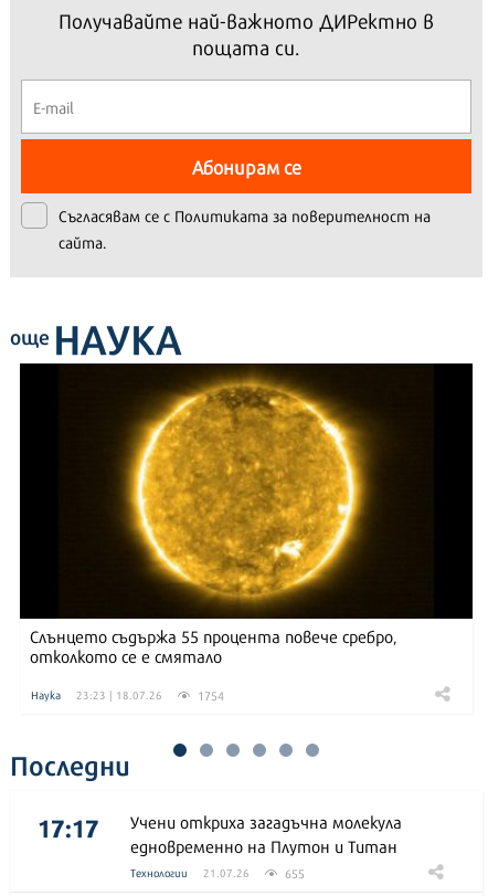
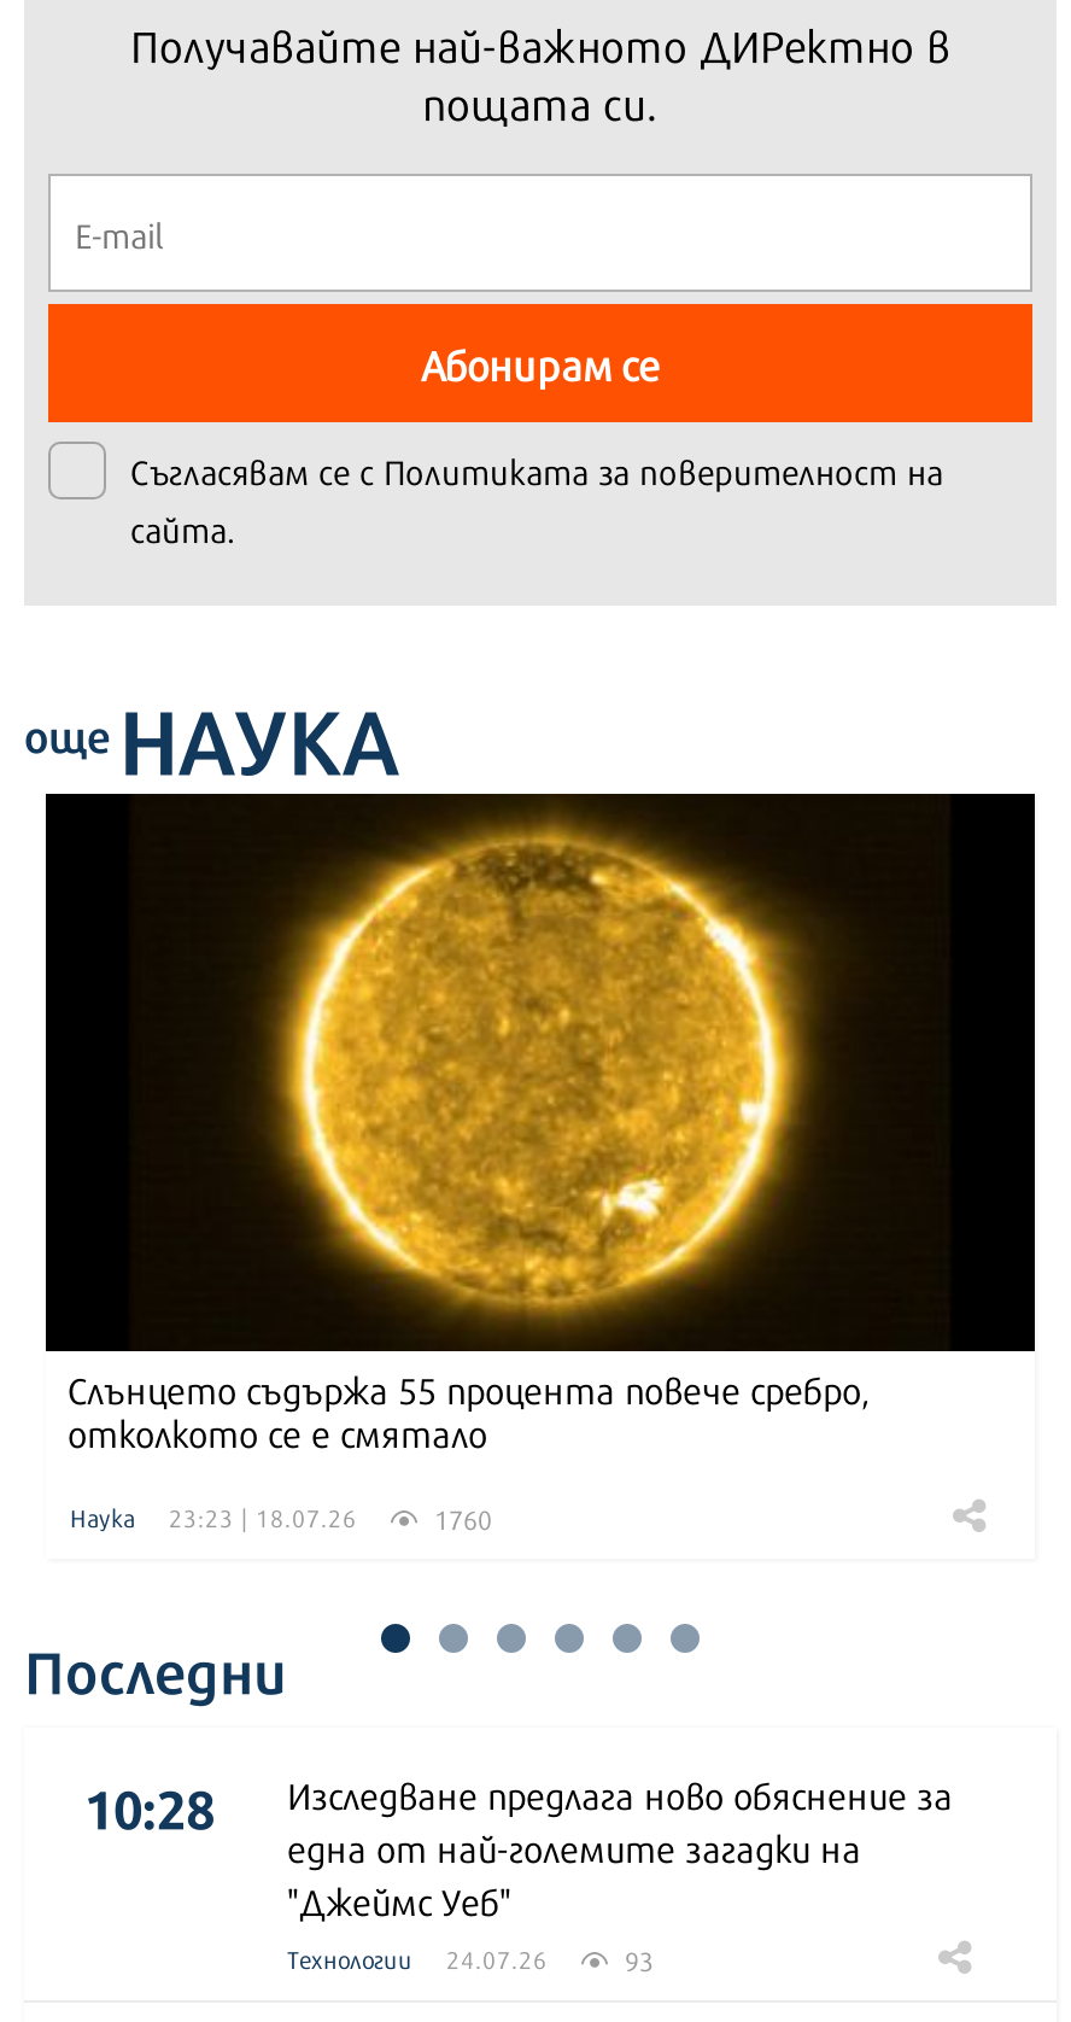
- 1754
+ 1760

- 17:17
- Учени откриха загадъчна молекула
- едновременно на Плутон и Титан
+ 10:28
+ Изследване предлага ново обяснение за
+ една от най-големите загадки на
+ "Джеймс Уеб"

- 21.07.26
- 655
+ 24.07.26
+ 93
